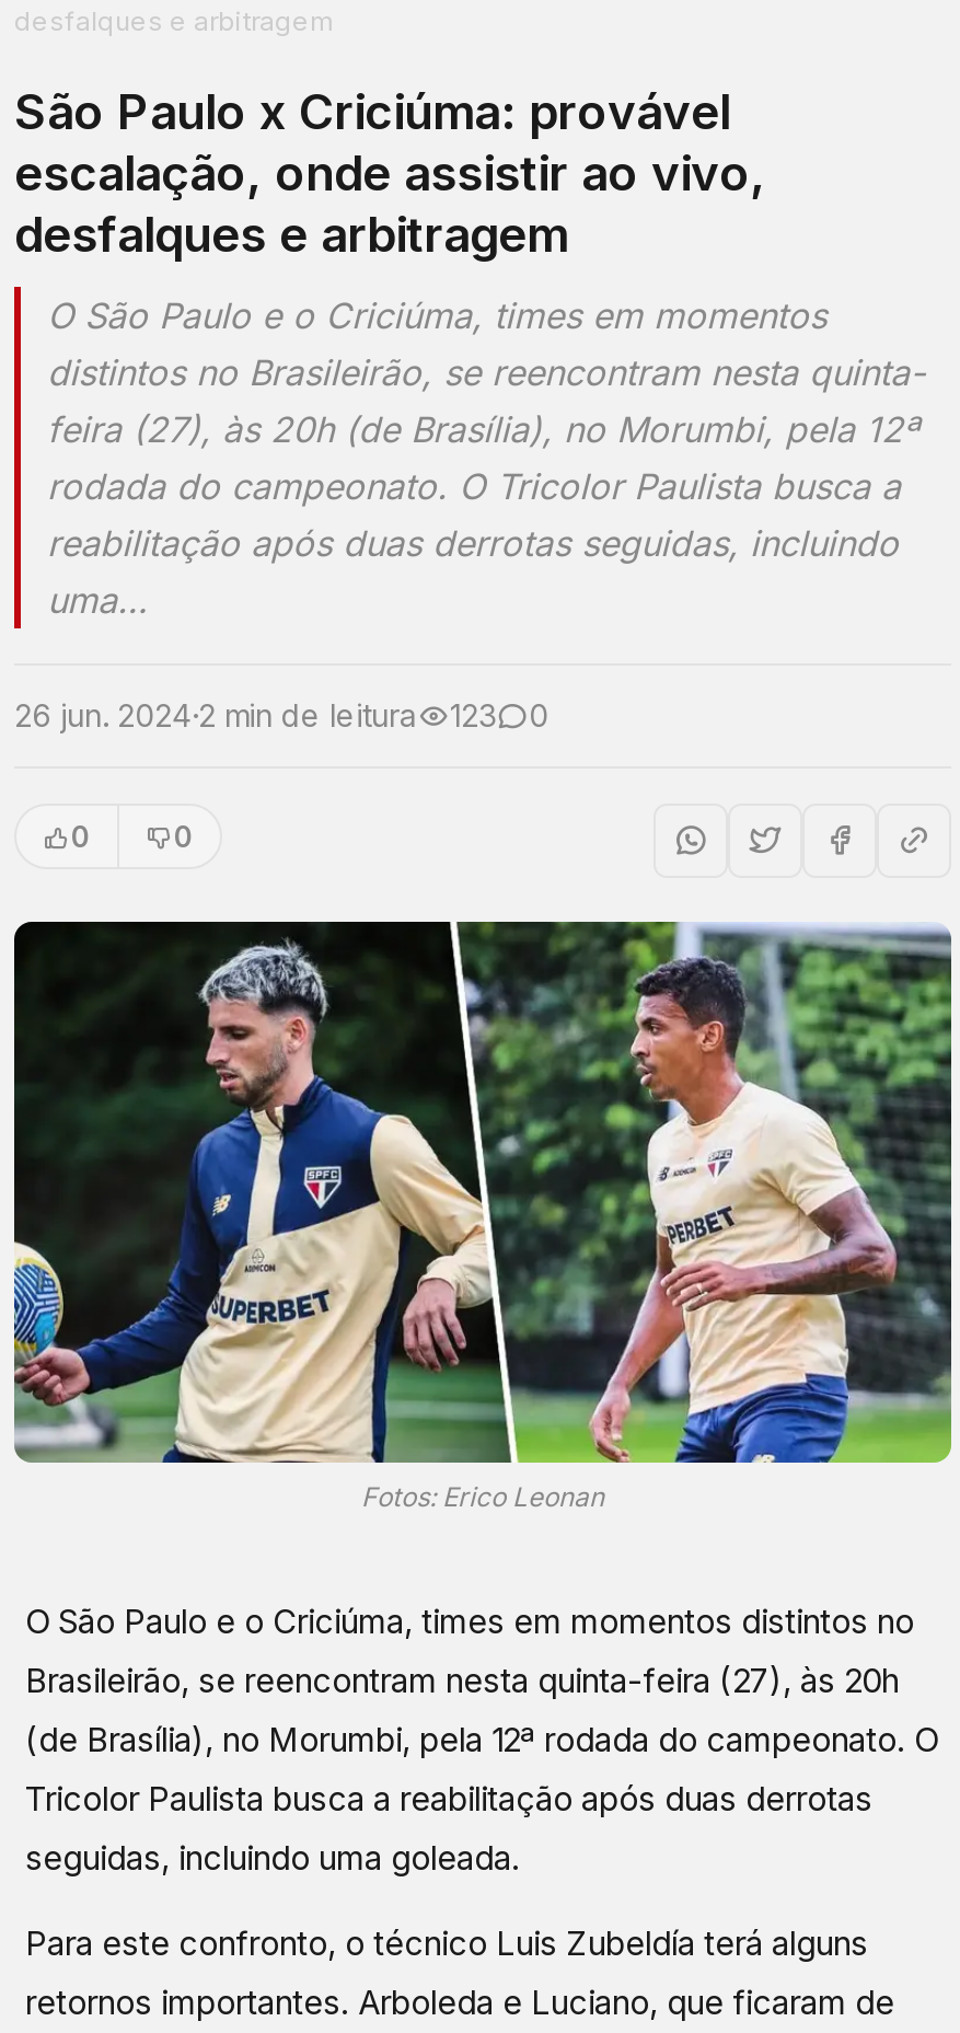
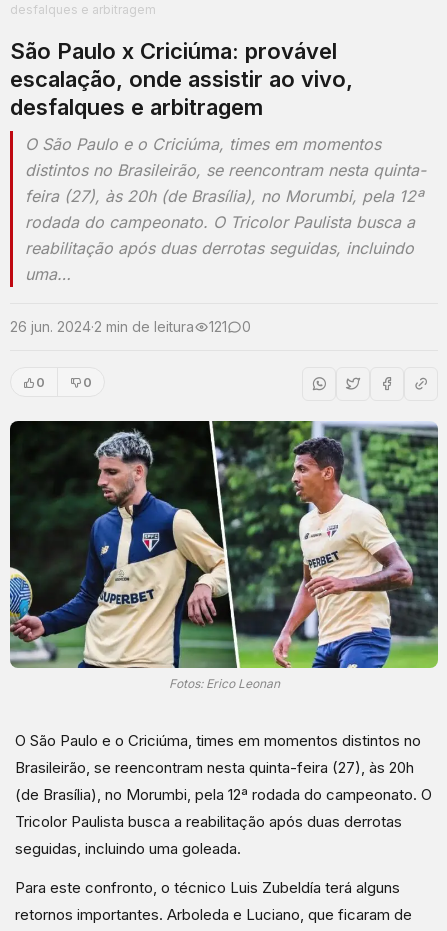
- 26 jun. 2024·2 min de leitura 123 0
+ 26 jun. 2024·2 min de leitura 121 0
